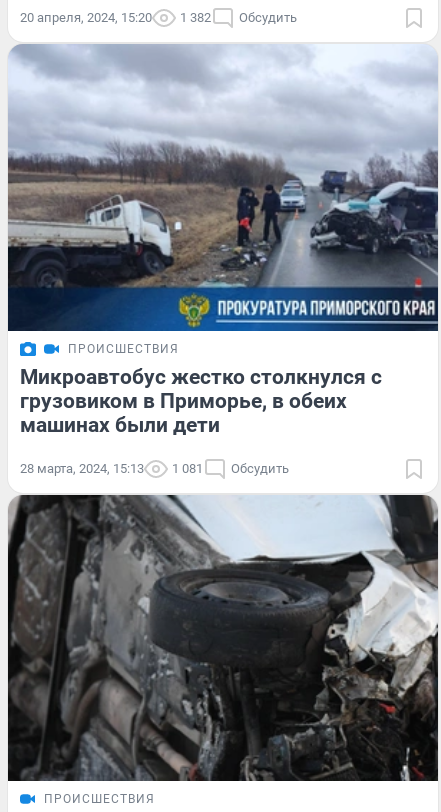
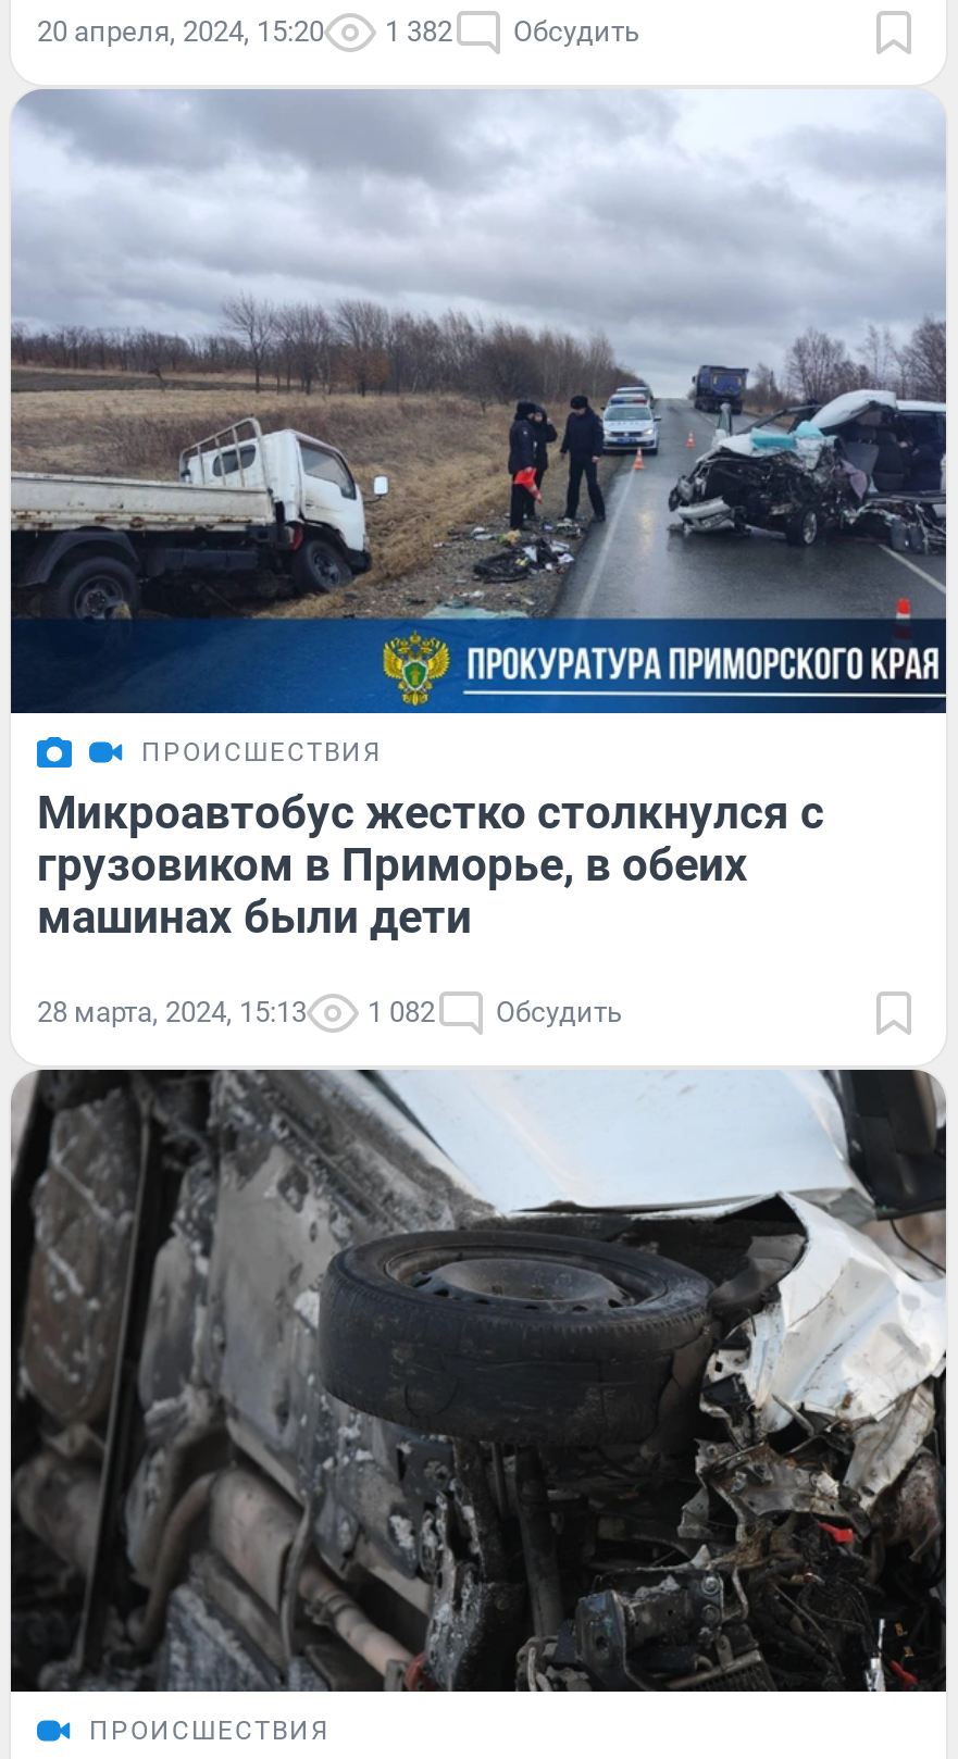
- 28 марта, 2024, 15:13 1 081 Обсудить
+ 28 марта, 2024, 15:13 1 082 Обсудить
